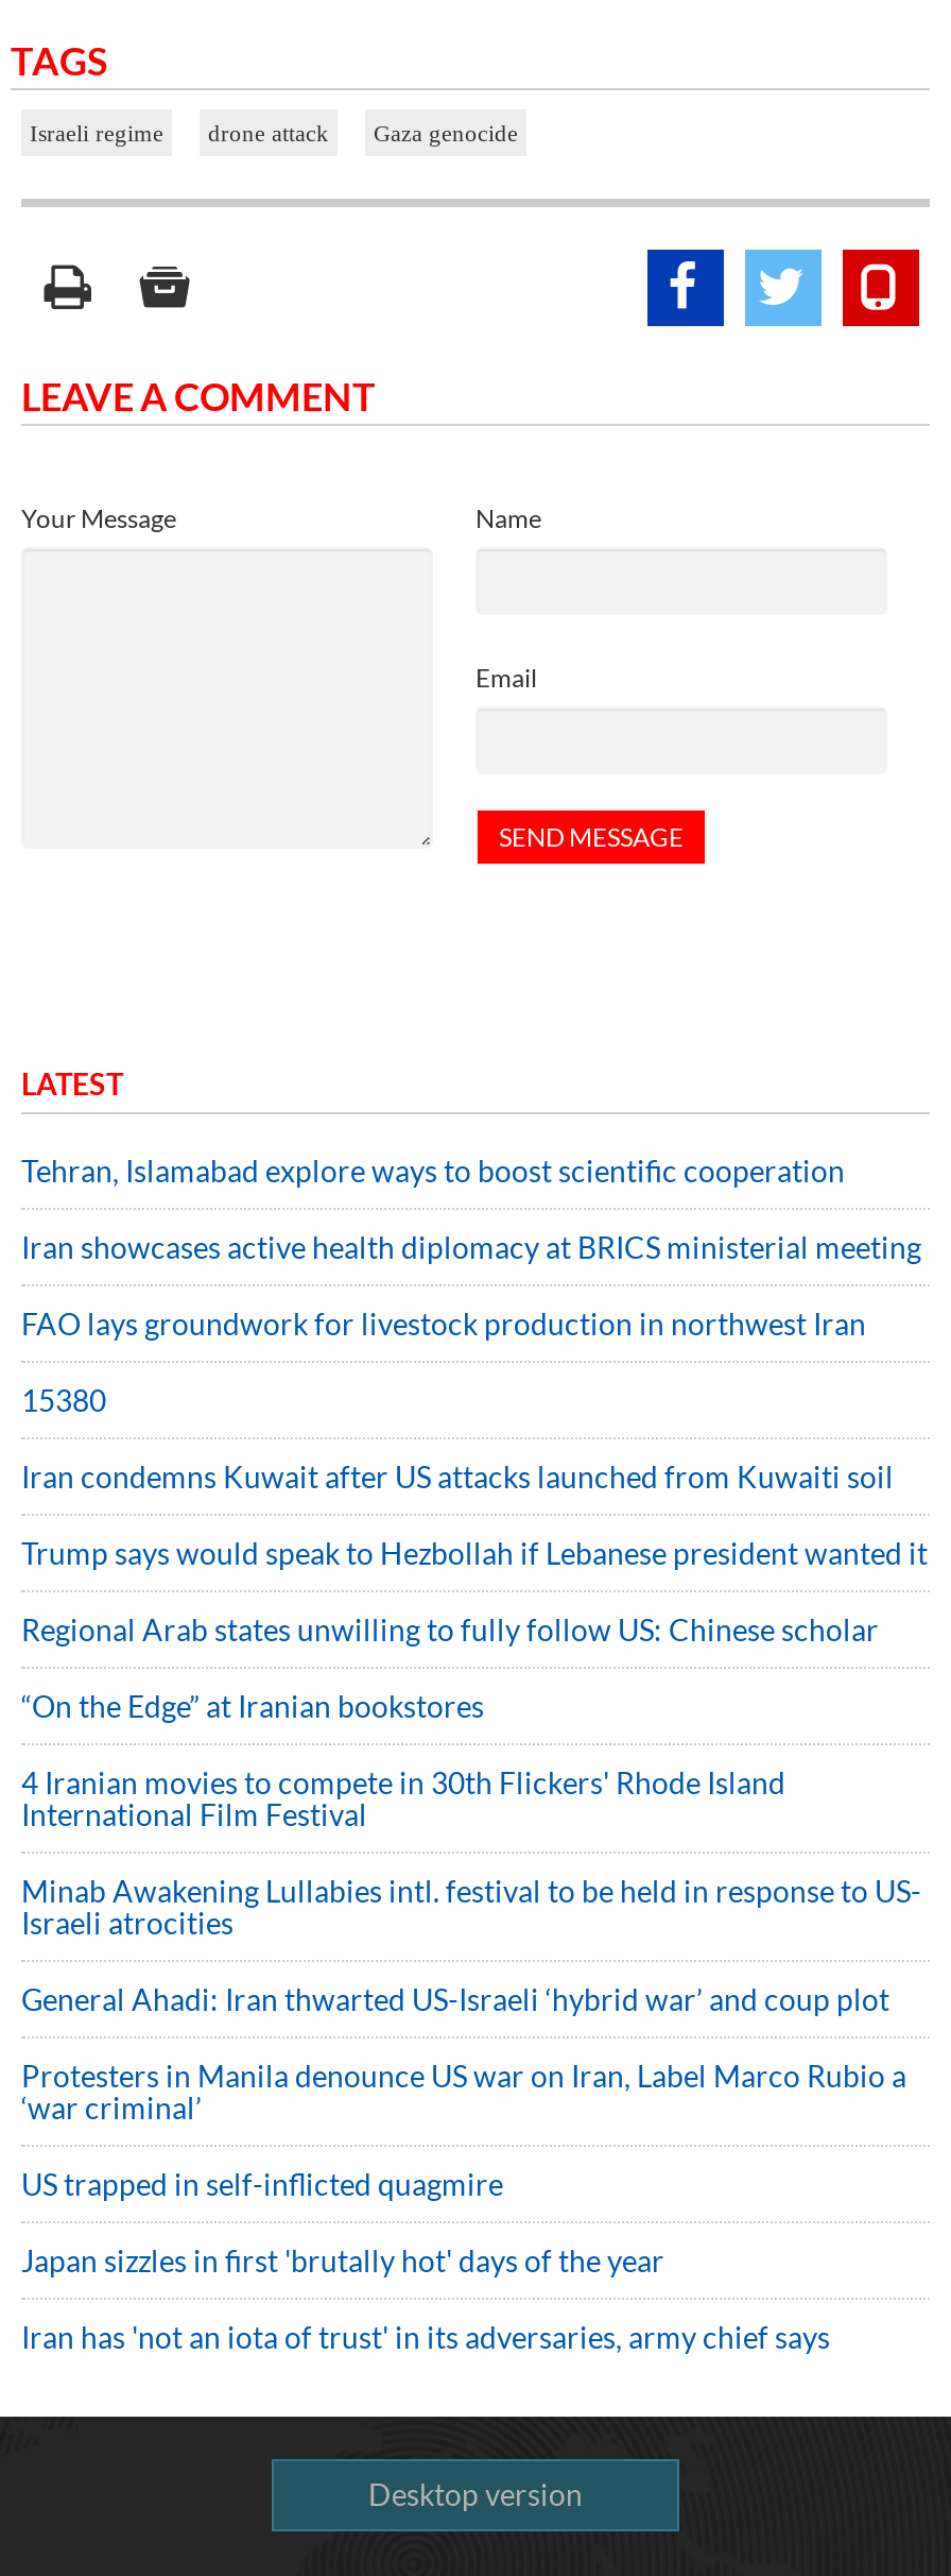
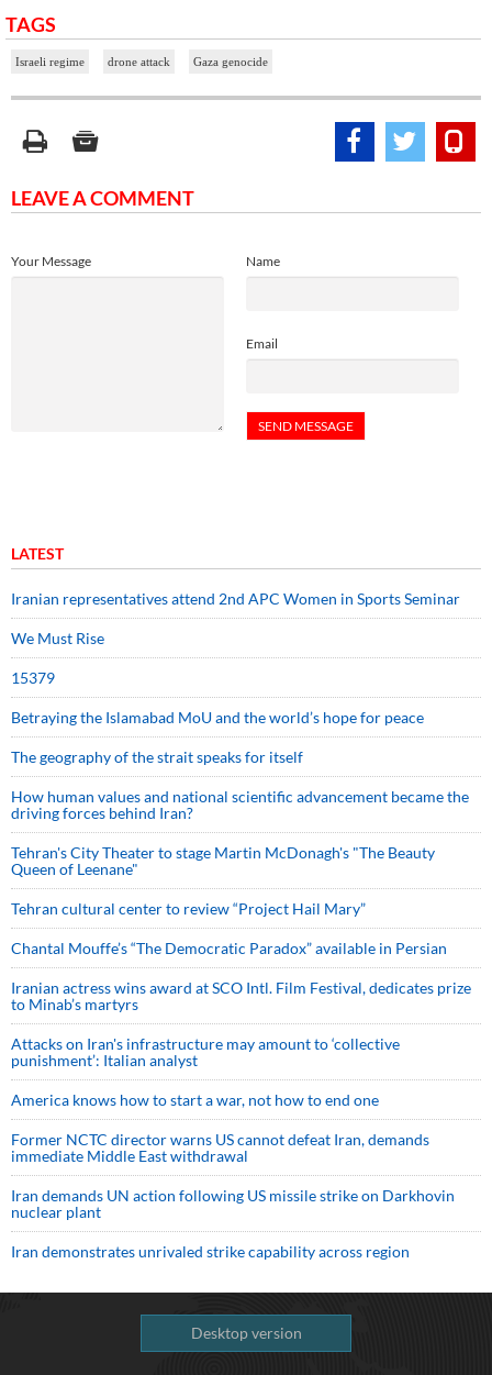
- Tehran, Islamabad explore ways to boost scientific cooperation
+ Iranian representatives attend 2nd APC Women in Sports Seminar

- Iran showcases active health diplomacy at BRICS ministerial meeting
+ We Must Rise

- FAO lays groundwork for livestock production in northwest Iran
+ 15379

- 15380
+ Betraying the Islamabad MoU and the world’s hope for peace

- Iran condemns Kuwait after US attacks launched from Kuwaiti soil
+ The geography of the strait speaks for itself

- Trump says would speak to Hezbollah if Lebanese president wanted it
+ How human values and national scientific advancement became the
+ driving forces behind Iran?

- Regional Arab states unwilling to fully follow US: Chinese scholar
+ Tehran's City Theater to stage Martin McDonagh's "The Beauty
+ Queen of Leenane"

- “On the Edge” at Iranian bookstores
+ Tehran cultural center to review “Project Hail Mary”

- 4 Iranian movies to compete in 30th Flickers' Rhode Island
- International Film Festival
+ Chantal Mouffe’s “The Democratic Paradox” available in Persian

- Minab Awakening Lullabies intl. festival to be held in response to US-
- Israeli atrocities
+ Iranian actress wins award at SCO Intl. Film Festival, dedicates prize
+ to Minab’s martyrs

- General Ahadi: Iran thwarted US-Israeli ‘hybrid war’ and coup plot
+ Attacks on Iran's infrastructure may amount to ‘collective
+ punishment’: Italian analyst

- Protesters in Manila denounce US war on Iran, Label Marco Rubio a
- ‘war criminal’
+ America knows how to start a war, not how to end one

- US trapped in self-inflicted quagmire
+ Former NCTC director warns US cannot defeat Iran, demands
+ immediate Middle East withdrawal

- Japan sizzles in first 'brutally hot' days of the year
+ Iran demands UN action following US missile strike on Darkhovin
+ nuclear plant

- Iran has 'not an iota of trust' in its adversaries, army chief says
+ Iran demonstrates unrivaled strike capability across region
